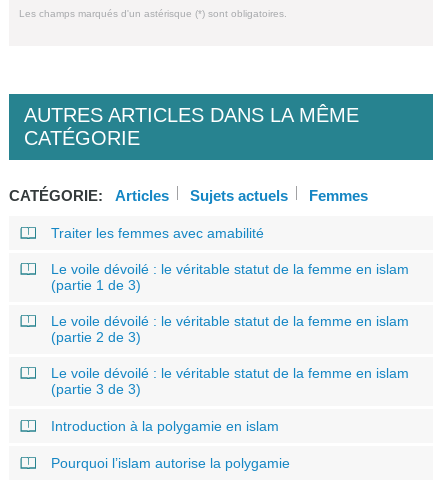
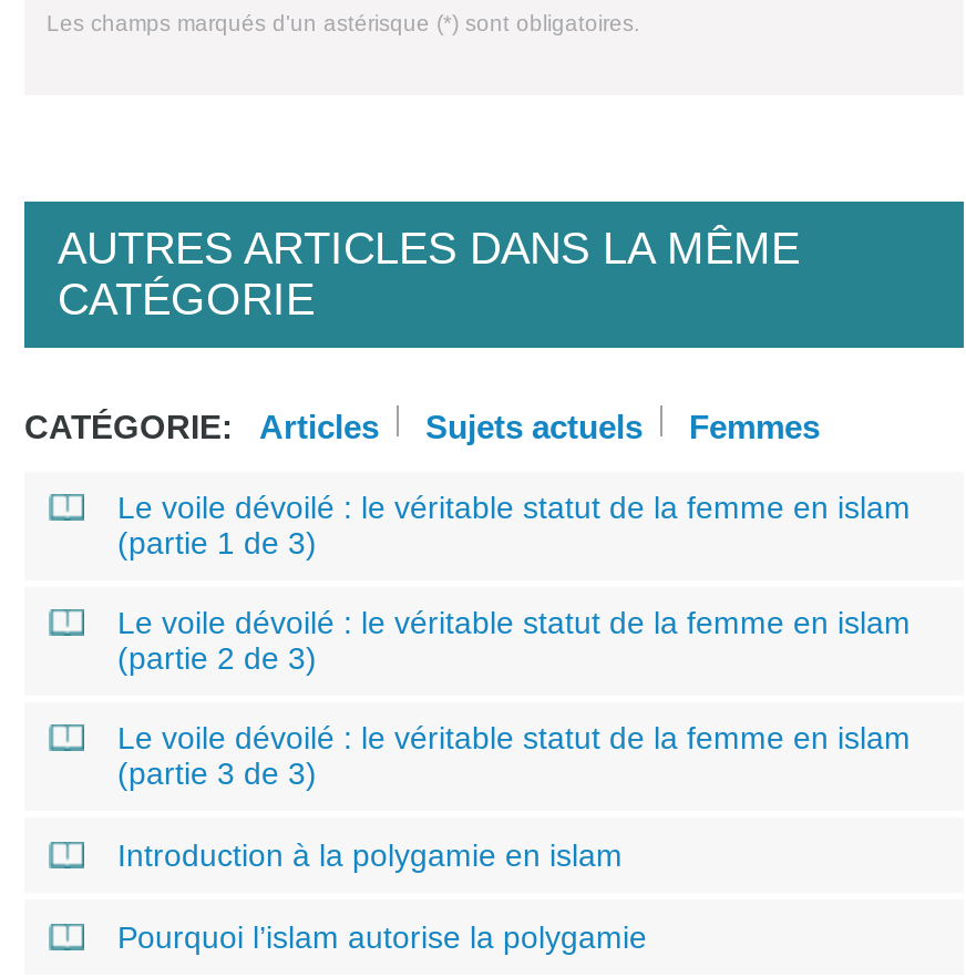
- Traiter les femmes avec amabilité
